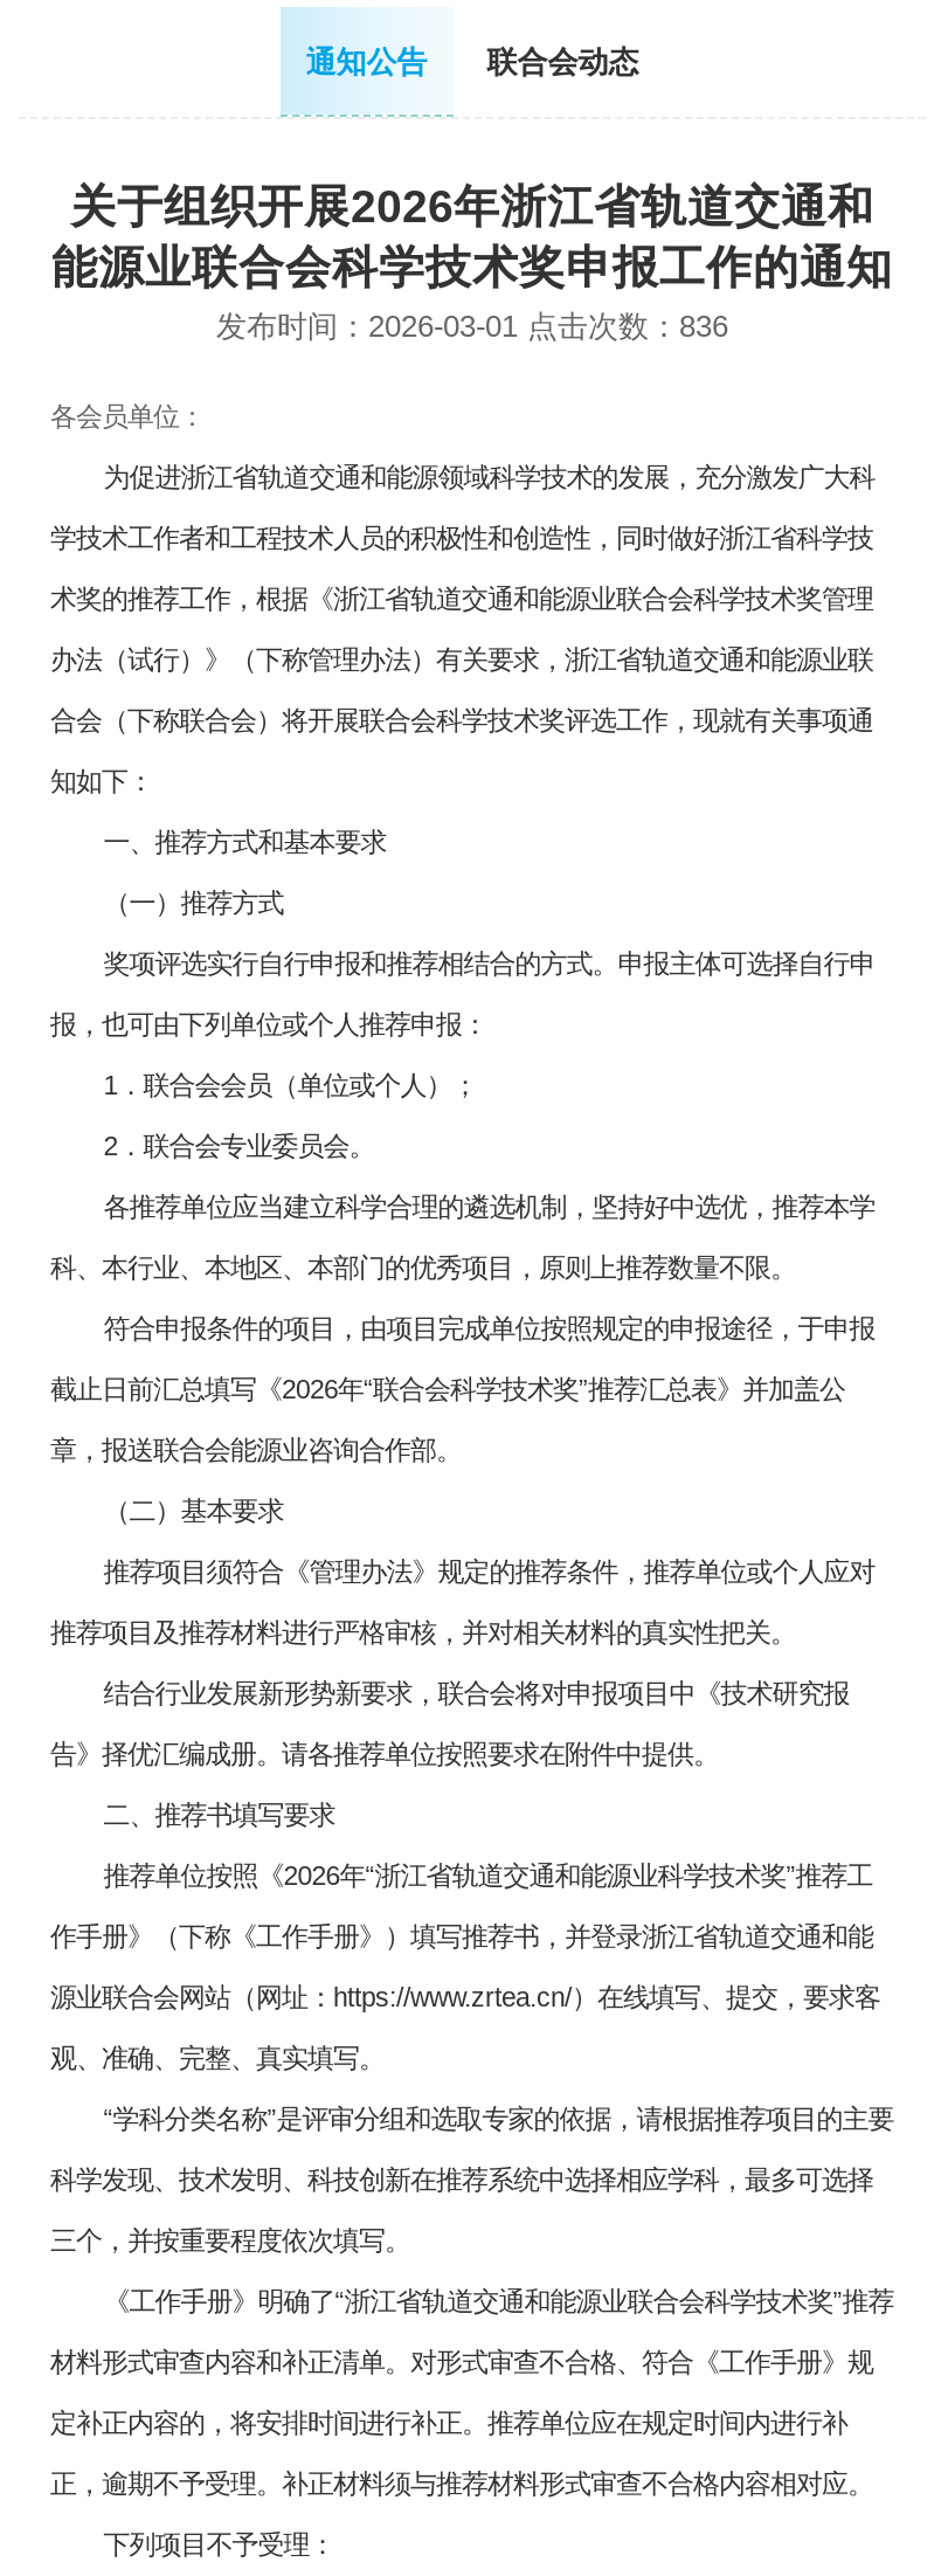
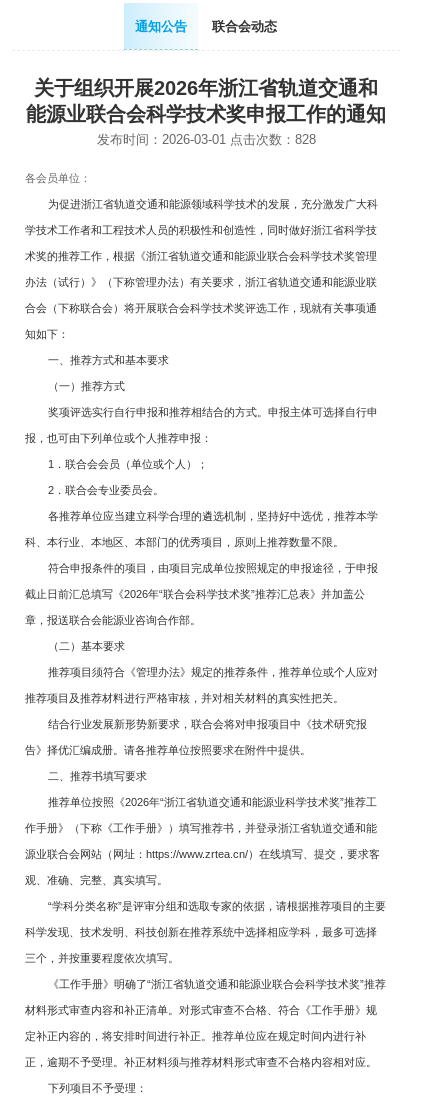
- 发布时间：2026-03-01 点击次数：836
+ 发布时间：2026-03-01 点击次数：828
